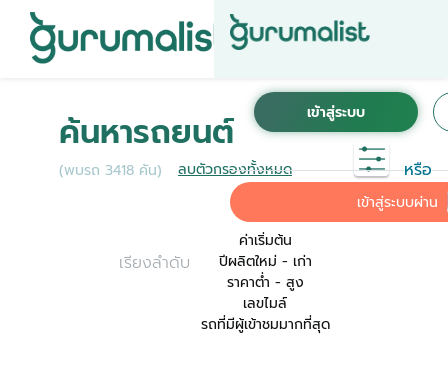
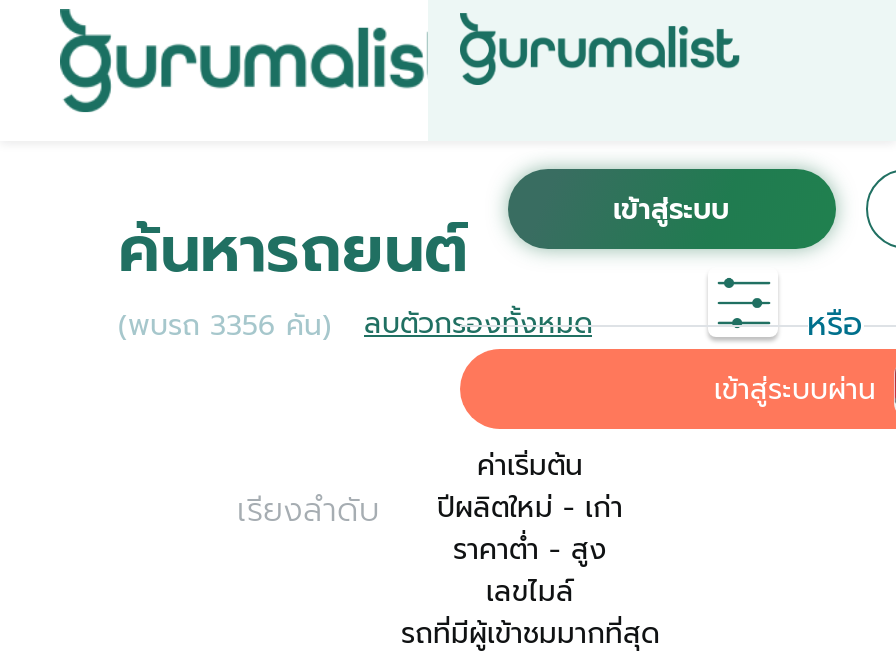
- (พบรถ 3418 คัน)
+ (พบรถ 3356 คัน)
